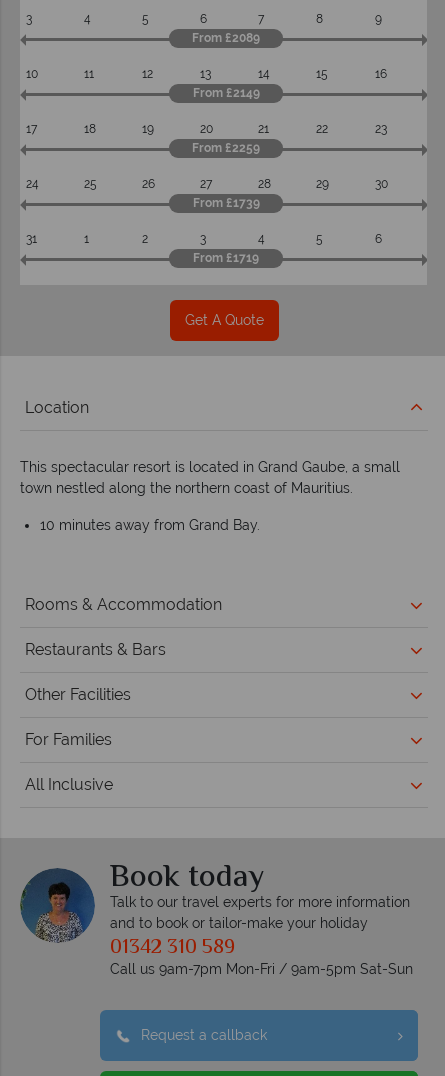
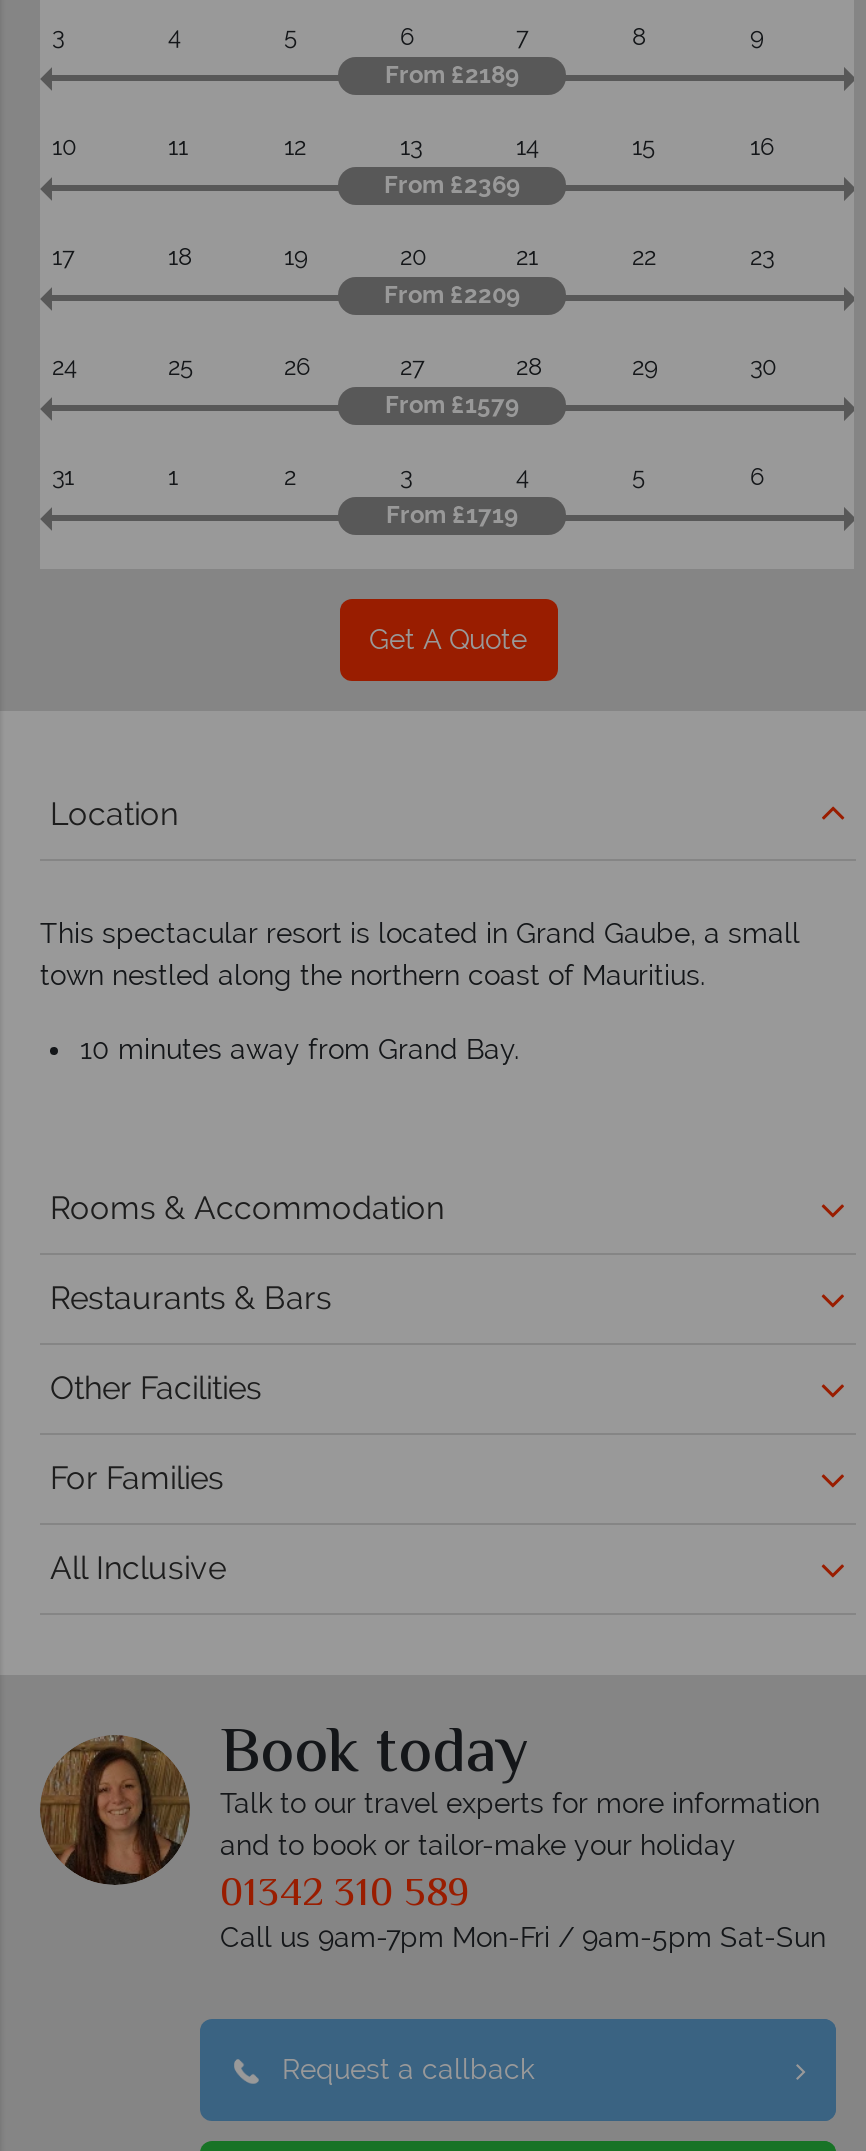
- From £2089
+ From £2189

- From £2149
+ From £2369

- From £2259
+ From £2209

- From £1739
+ From £1579

- [image]
+ [image]
